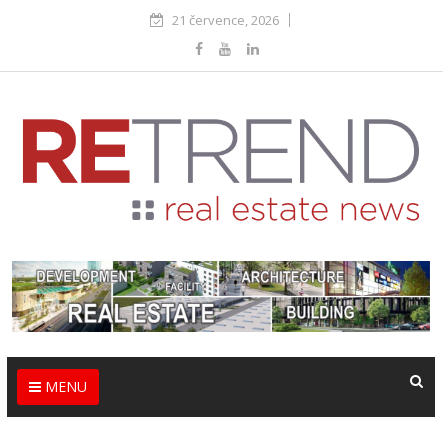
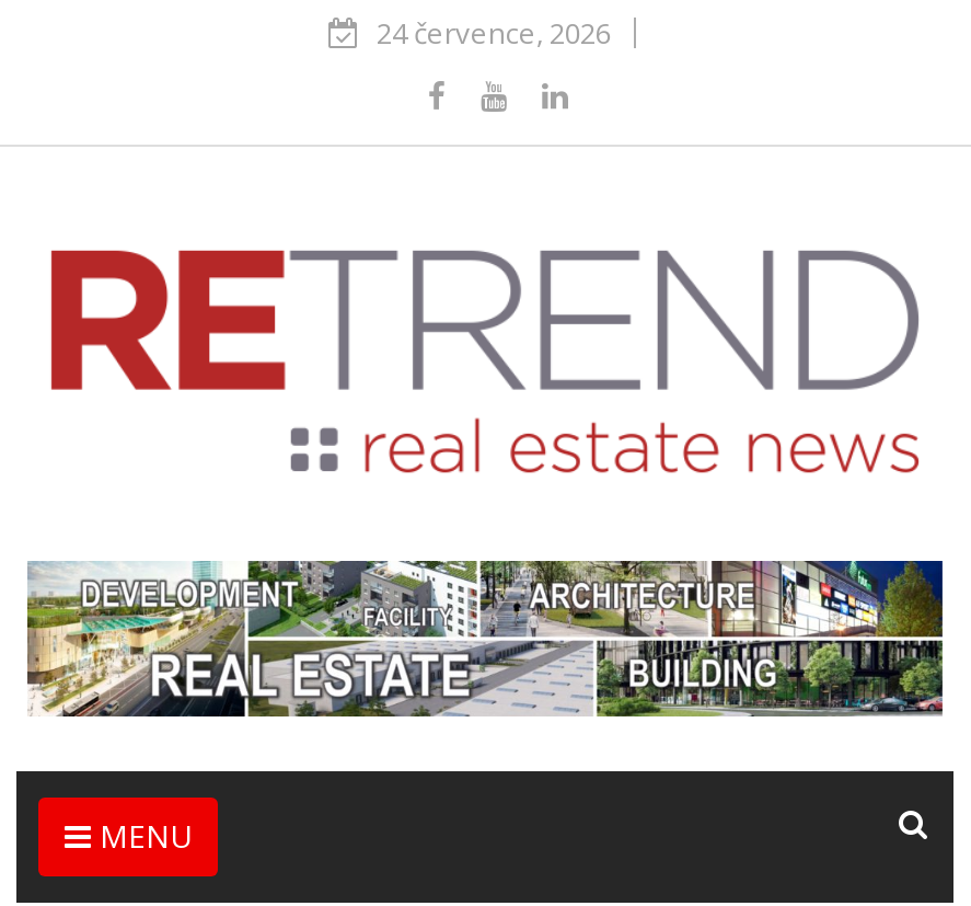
- 21 července, 2026
+ 24 července, 2026
